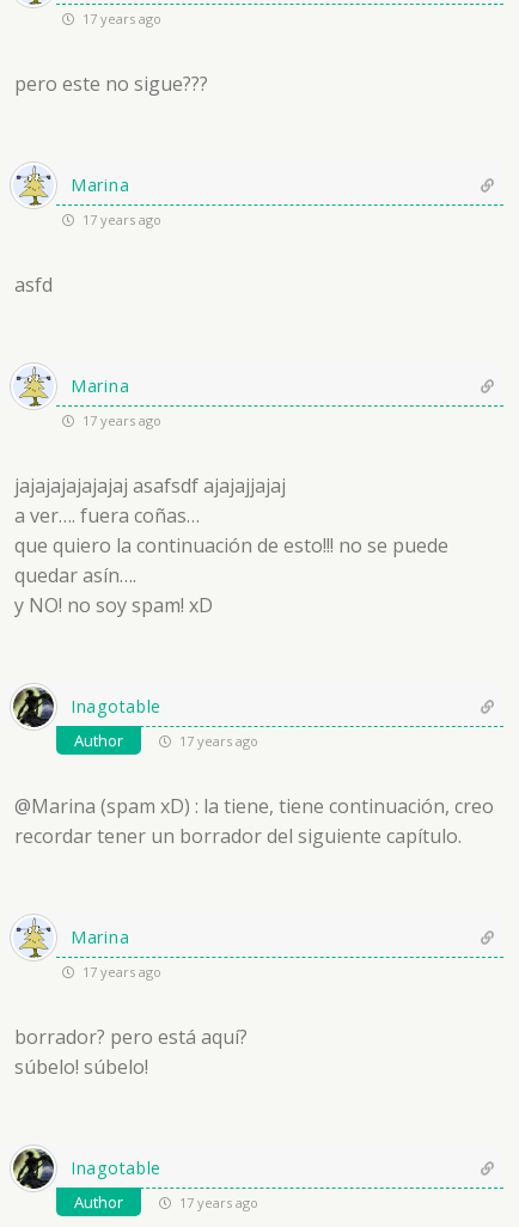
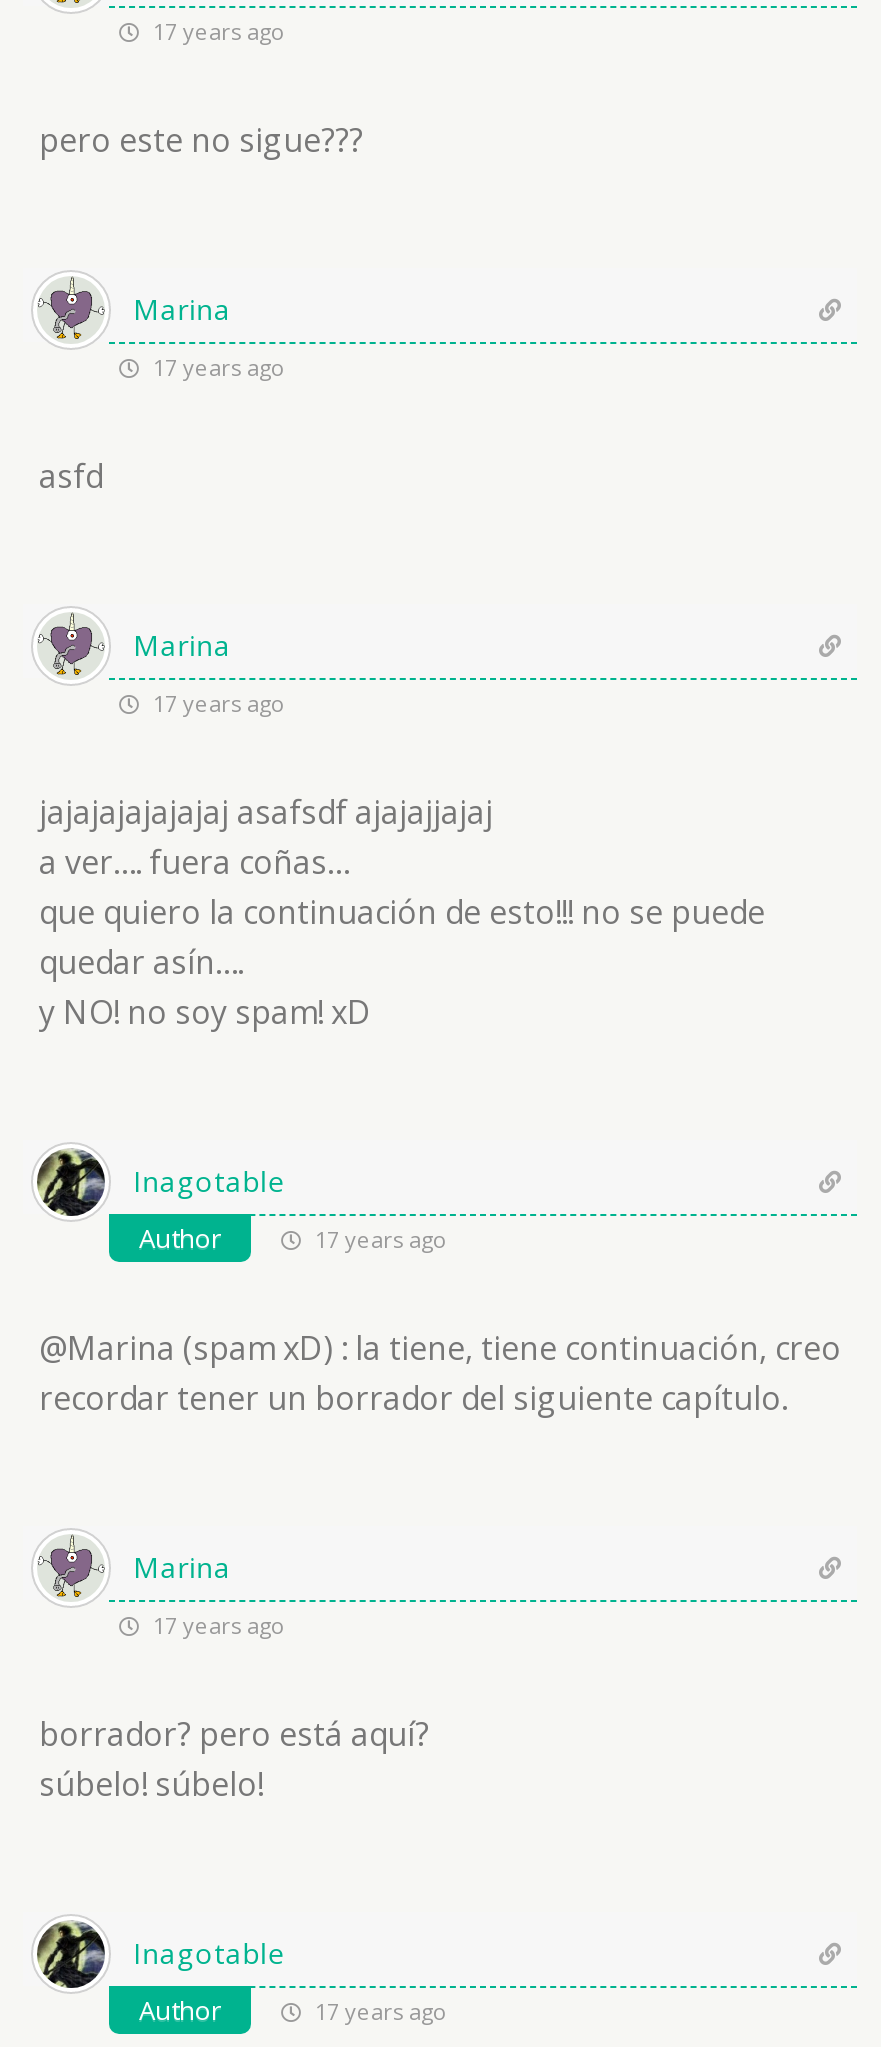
- [image]
+ [image]

- [image]
+ [image]

- [image]
+ [image]
